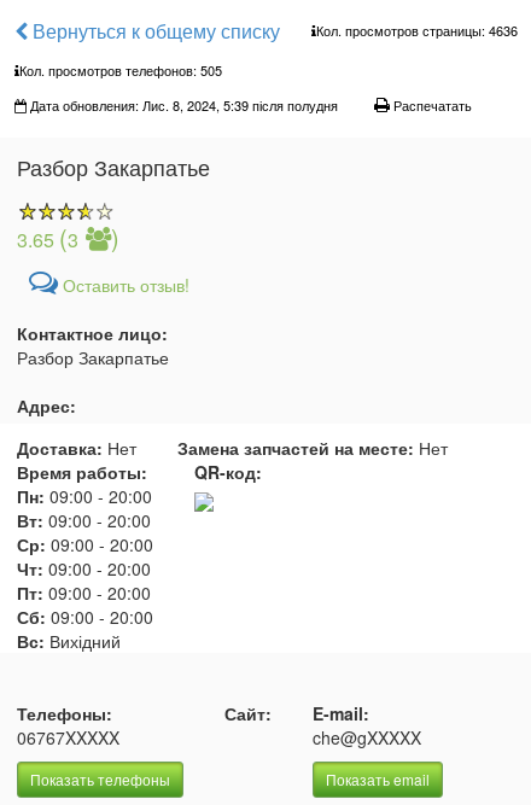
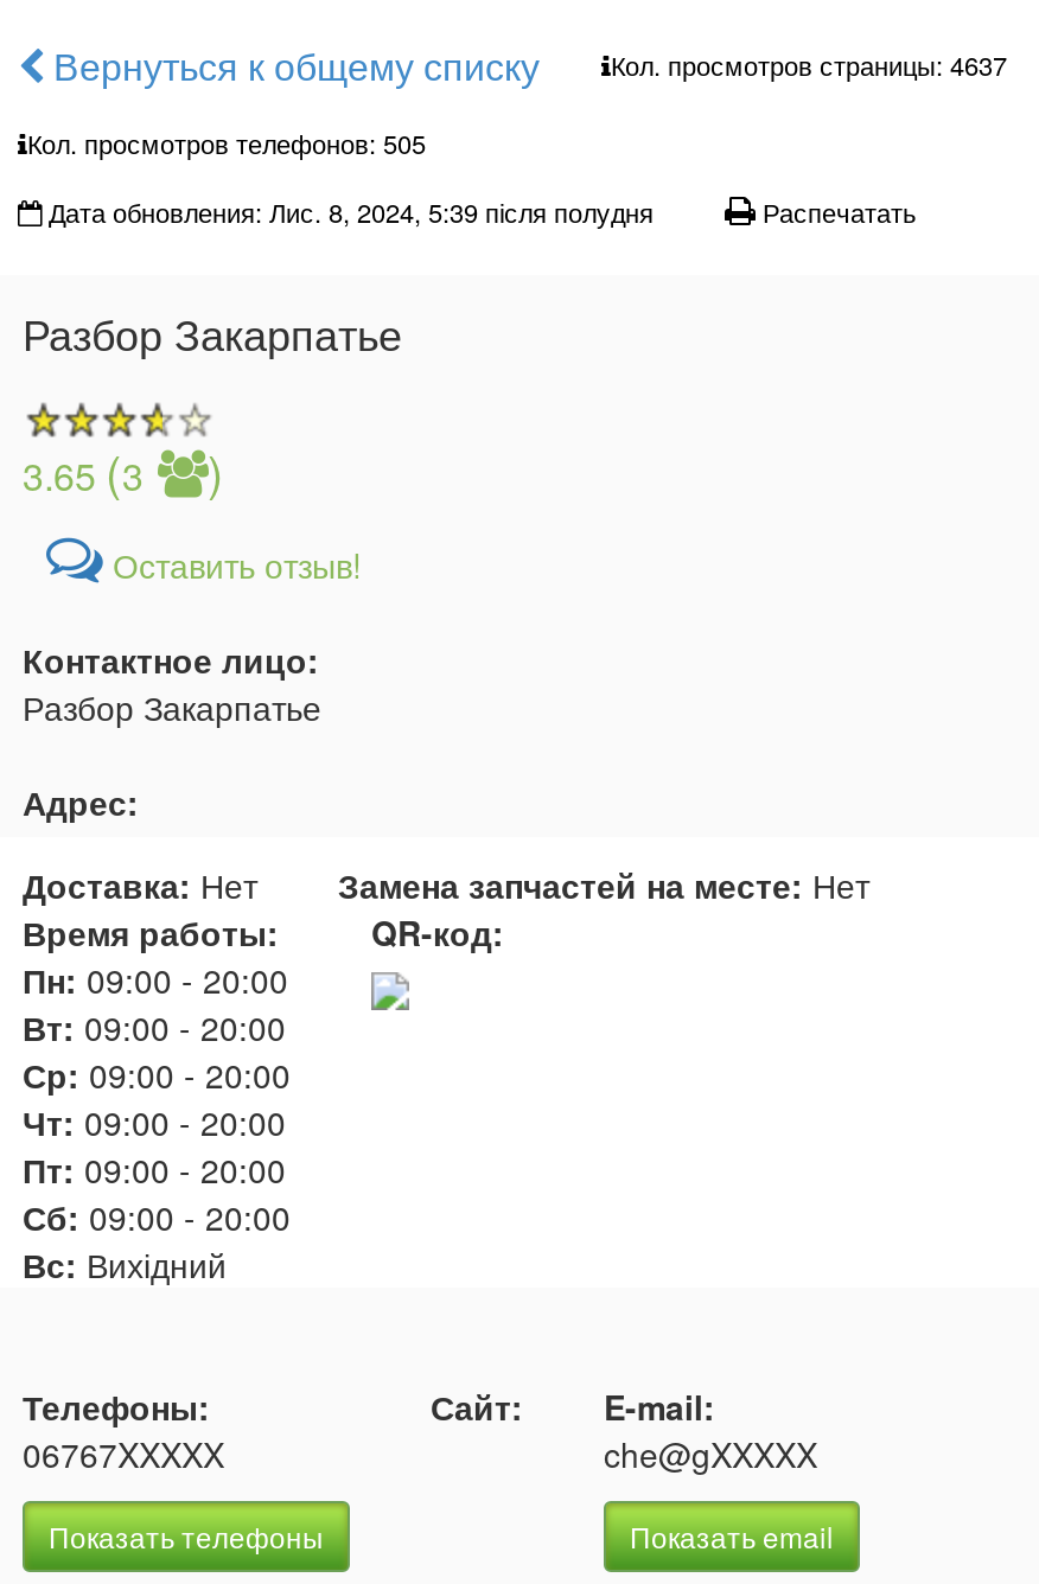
- Кол. просмотров страницы: 4636
+ Кол. просмотров страницы: 4637
